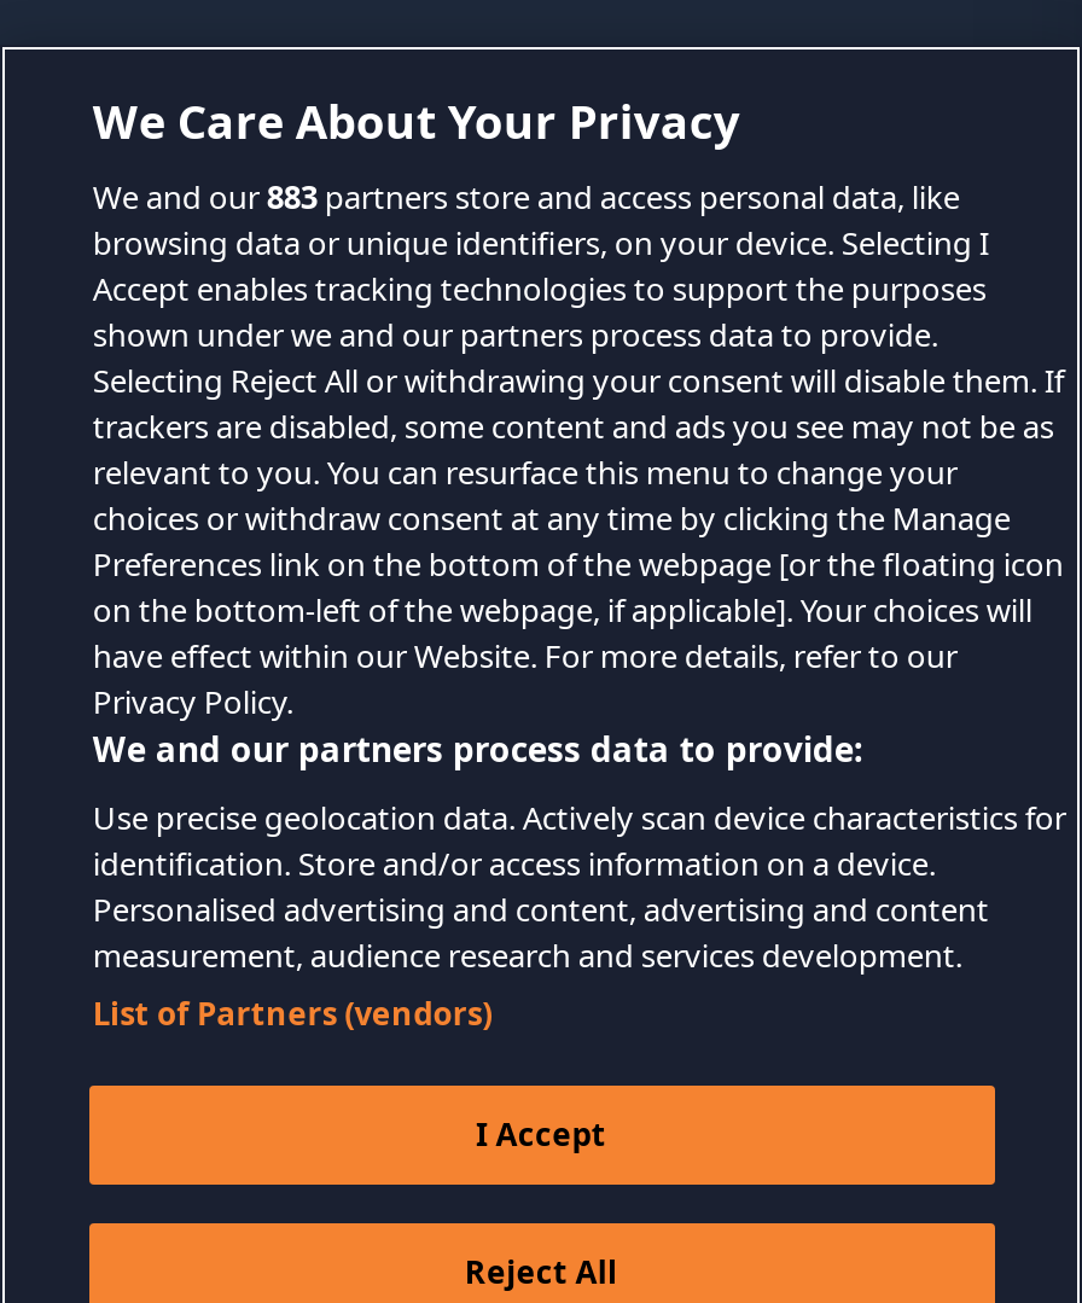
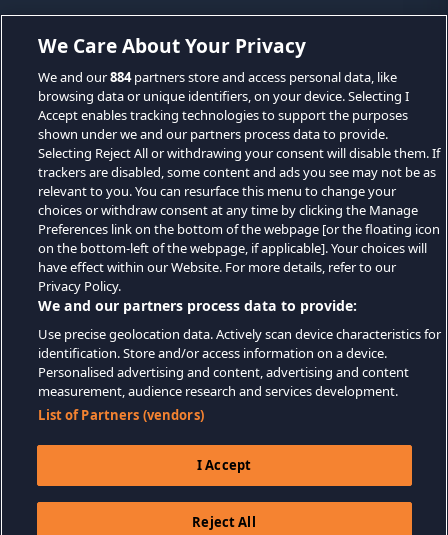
- We and our 883 partners store and access personal data, like
+ We and our 884 partners store and access personal data, like
